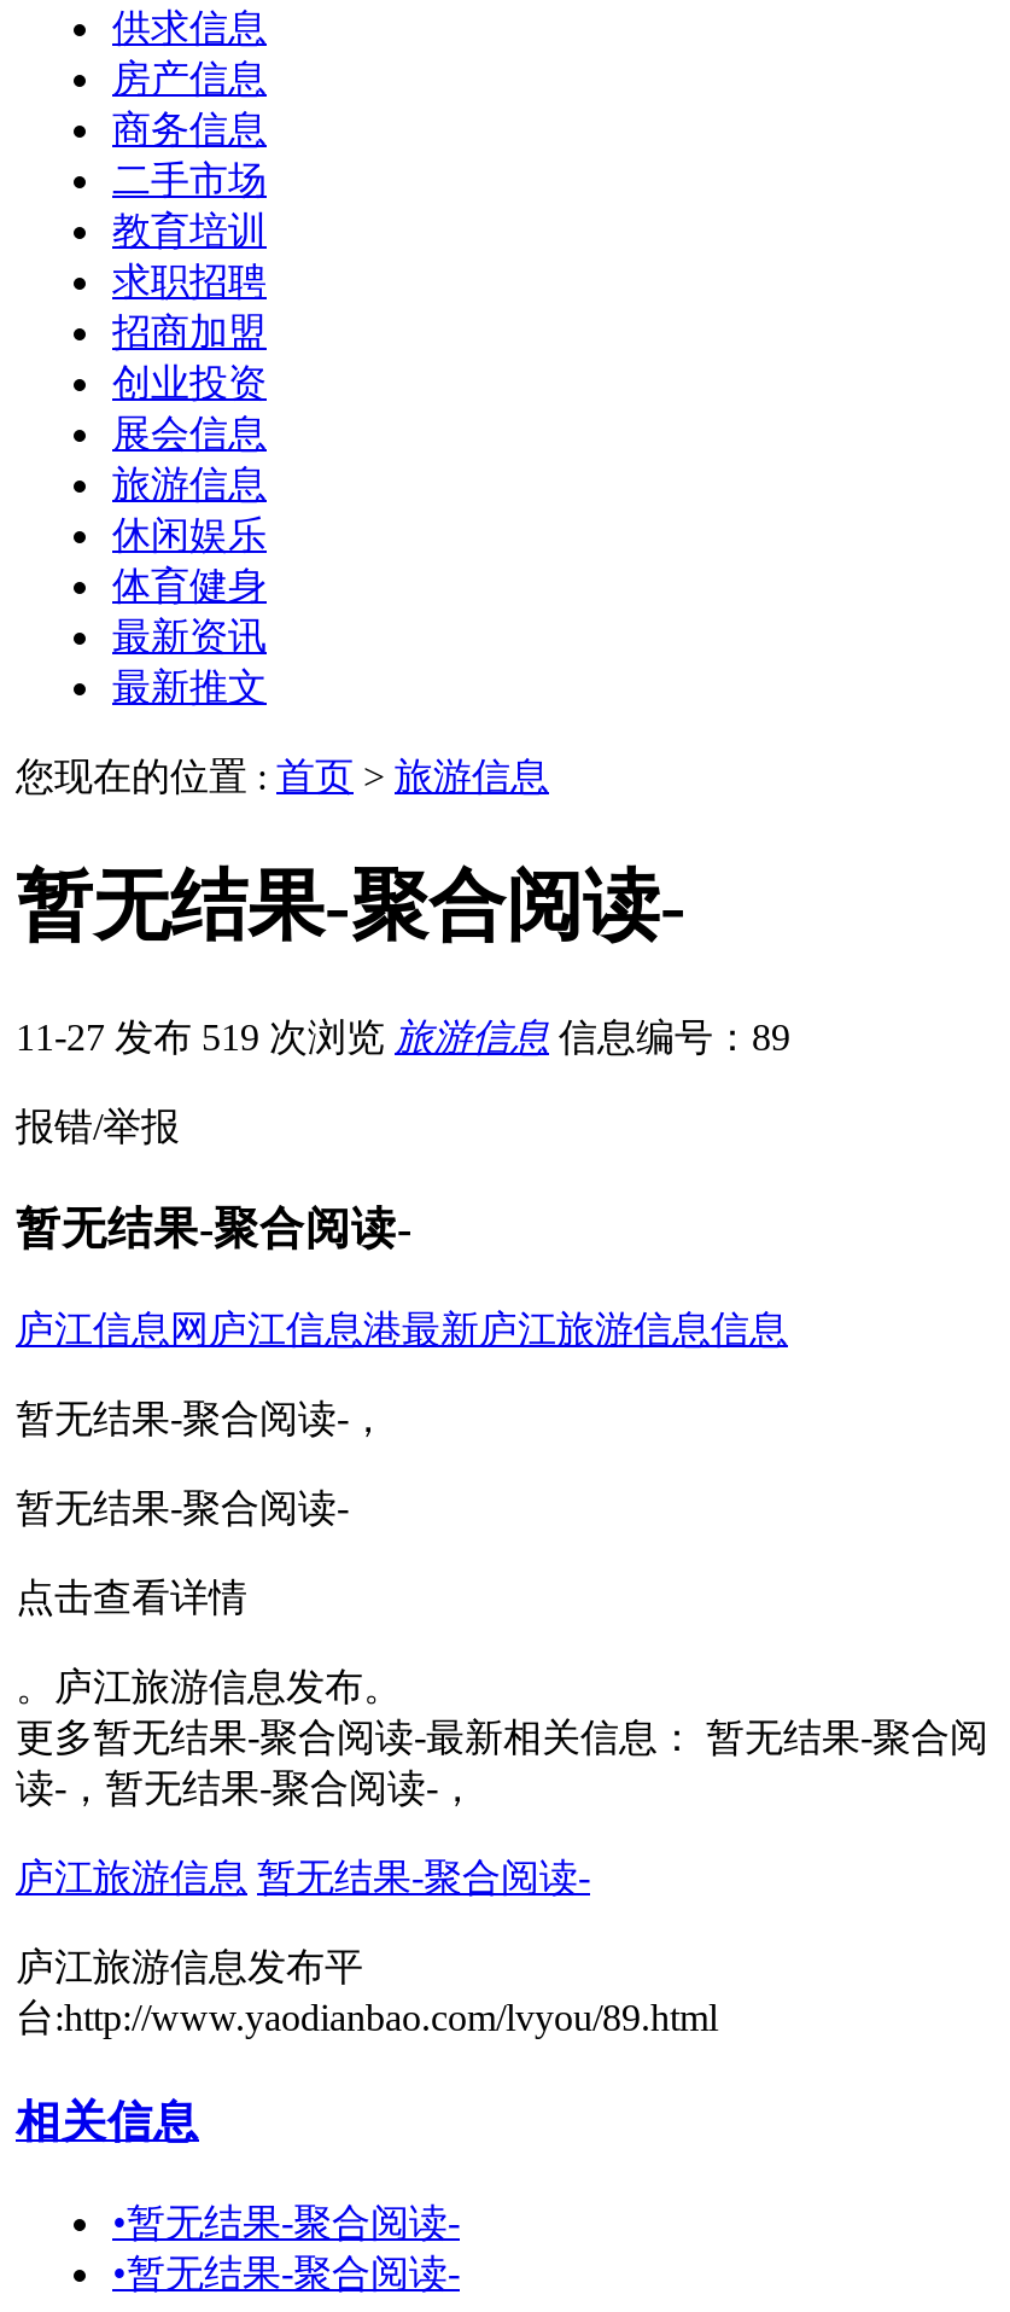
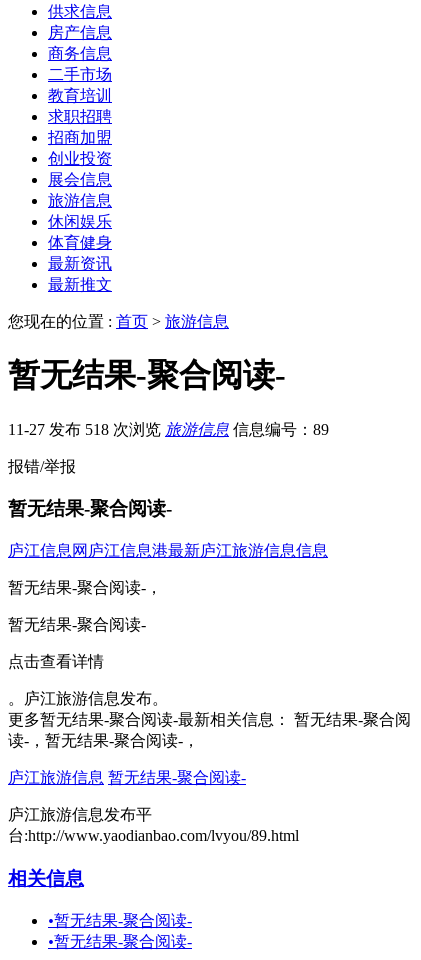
- 11-27 发布 519 次浏览 旅游信息 信息编号：89
+ 11-27 发布 518 次浏览 旅游信息 信息编号：89
